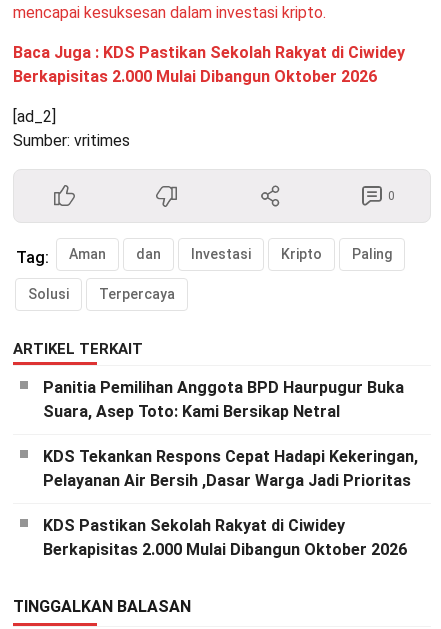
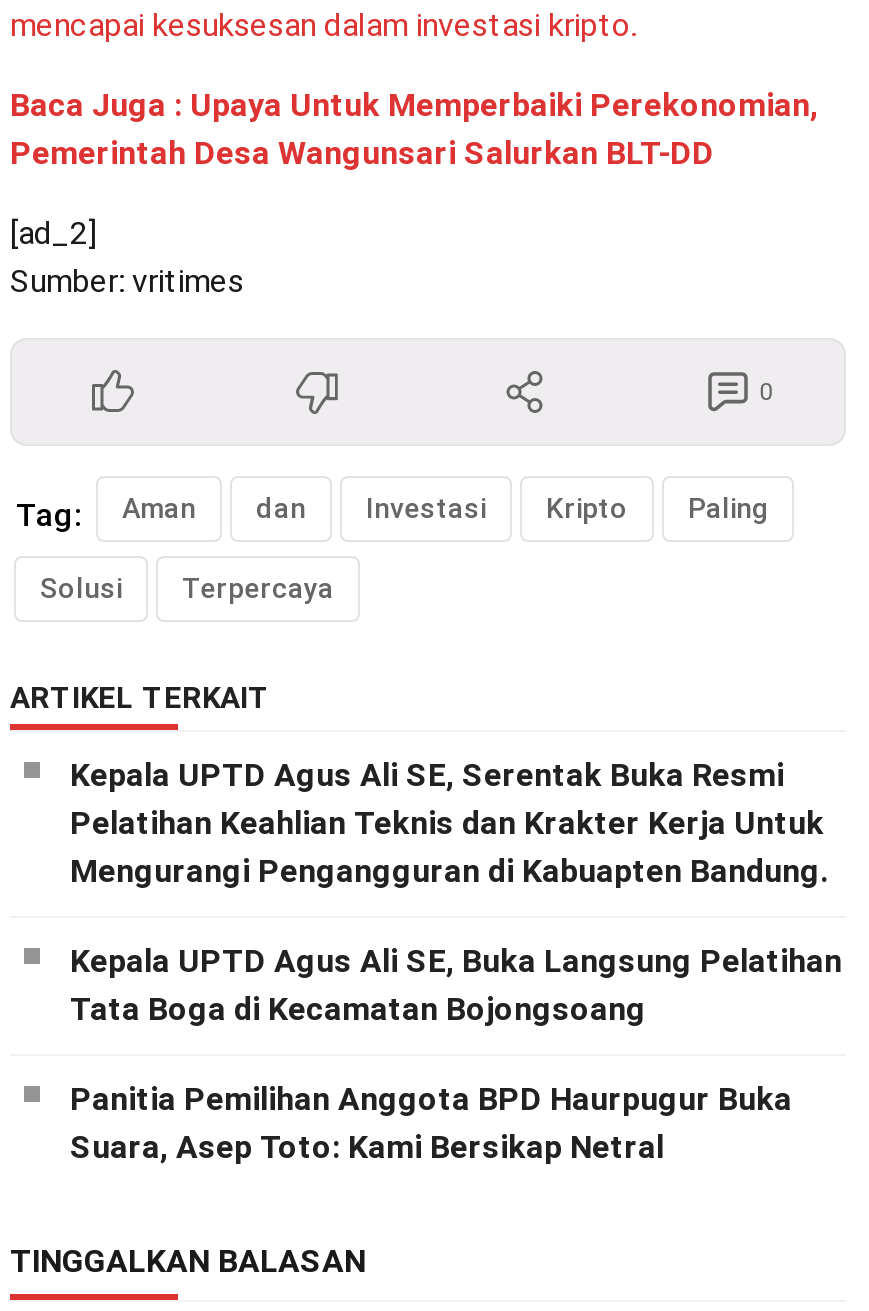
- Baca Juga : KDS Pastikan Sekolah Rakyat di Ciwidey
- Berkapisitas 2.000 Mulai Dibangun Oktober 2026
+ Baca Juga : Upaya Untuk Memperbaiki Perekonomian,
+ Pemerintah Desa Wangunsari Salurkan BLT-DD

+ Kepala UPTD Agus Ali SE, Serentak Buka Resmi
+ Pelatihan Keahlian Teknis dan Krakter Kerja Untuk
+ Mengurangi Pengangguran di Kabuapten Bandung.
+ Kepala UPTD Agus Ali SE, Buka Langsung Pelatihan
+ Tata Boga di Kecamatan Bojongsoang

moved down: Panitia Pemilihan Anggota BPD Haurpugur Buka | Suara, Asep Toto: Kami Bersikap Netral

- KDS Tekankan Respons Cepat Hadapi Kekeringan,
- Pelayanan Air Bersih ,Dasar Warga Jadi Prioritas
- KDS Pastikan Sekolah Rakyat di Ciwidey
- Berkapisitas 2.000 Mulai Dibangun Oktober 2026
